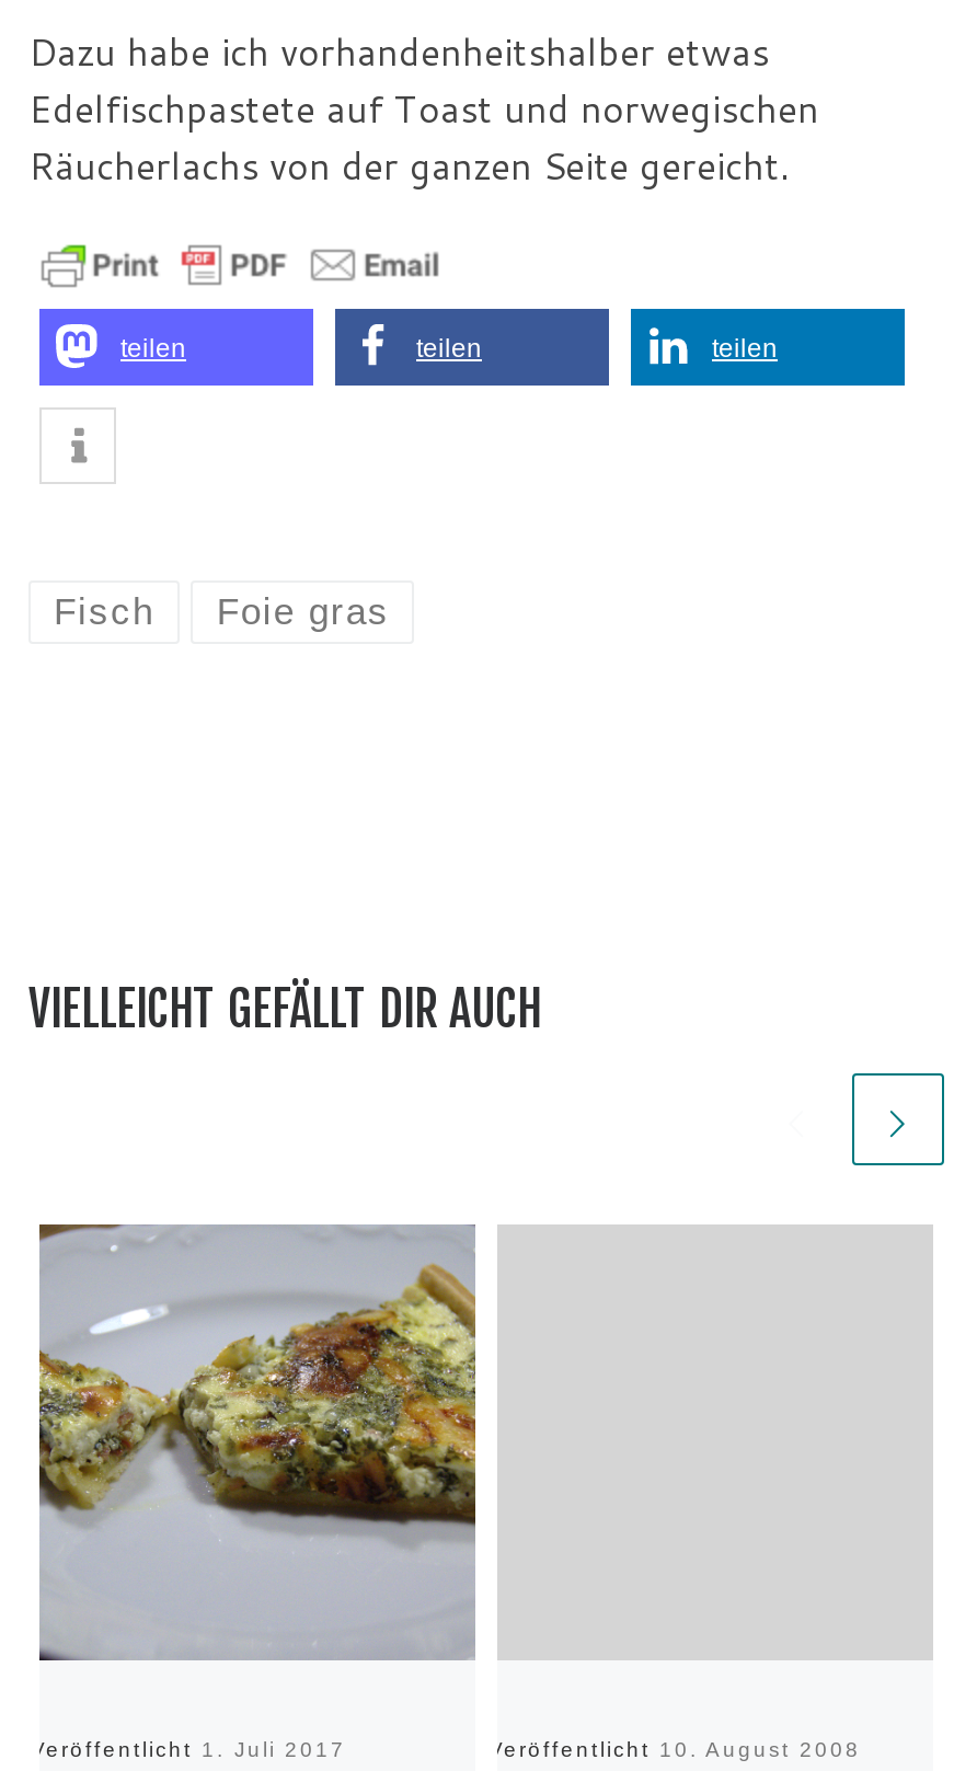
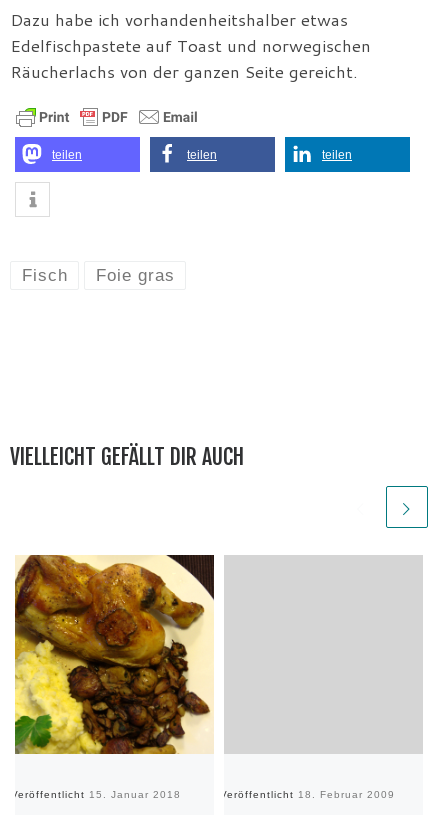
- [image]
- Veröffentlicht 1. Juli 2017
+ [image]
+ Veröffentlicht 15. Januar 2018

- Veröffentlicht 10. August 2008
+ Veröffentlicht 18. Februar 2009
